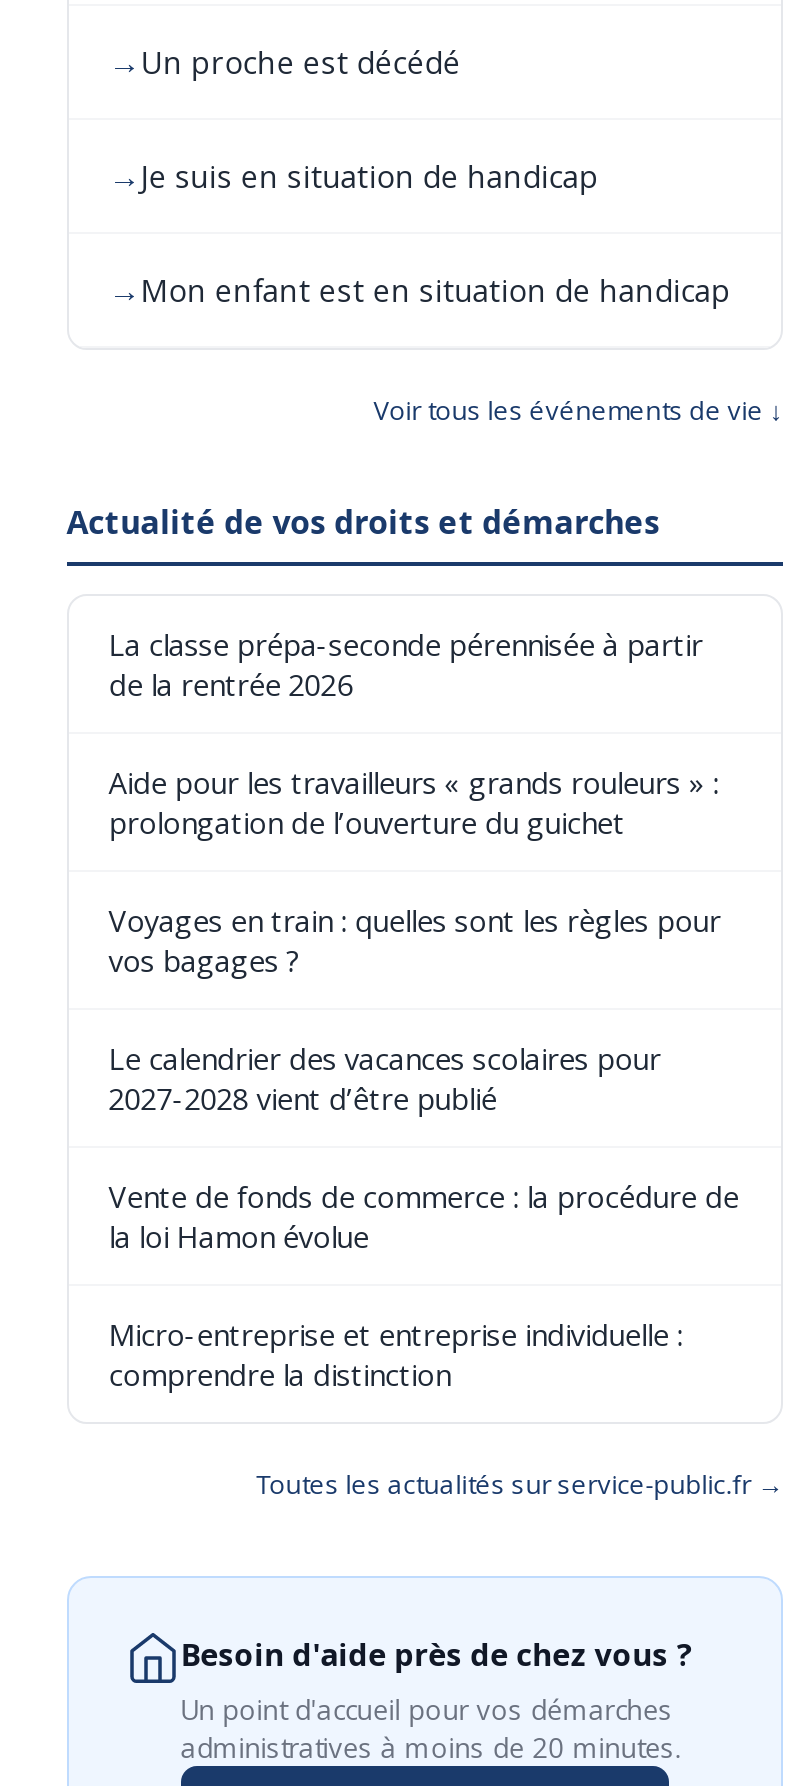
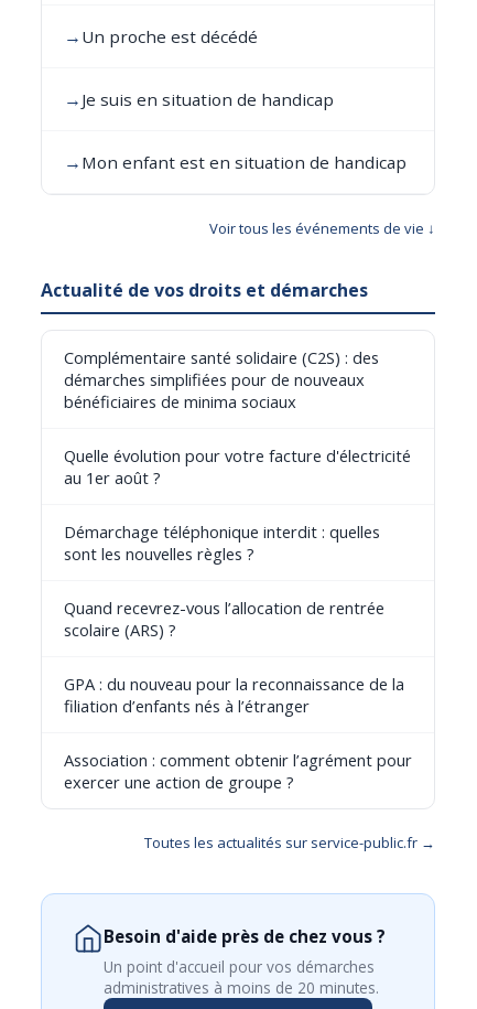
- La classe prépa-seconde pérennisée à partir
- de la rentrée 2026
+ Complémentaire santé solidaire (C2S) : des
+ démarches simplifiées pour de nouveaux
+ bénéficiaires de minima sociaux

- Aide pour les travailleurs « grands rouleurs » :
- prolongation de l’ouverture du guichet
+ Quelle évolution pour votre facture d'électricité
+ au 1er août ?

- Voyages en train : quelles sont les règles pour
- vos bagages ?
+ Démarchage téléphonique interdit : quelles
+ sont les nouvelles règles ?

- Le calendrier des vacances scolaires pour
- 2027-2028 vient d’être publié
+ Quand recevrez-vous l’allocation de rentrée
+ scolaire (ARS) ?

- Vente de fonds de commerce : la procédure de
- la loi Hamon évolue
+ GPA : du nouveau pour la reconnaissance de la
+ filiation d’enfants nés à l’étranger

- Micro-entreprise et entreprise individuelle :
- comprendre la distinction
+ Association : comment obtenir l’agrément pour
+ exercer une action de groupe ?
